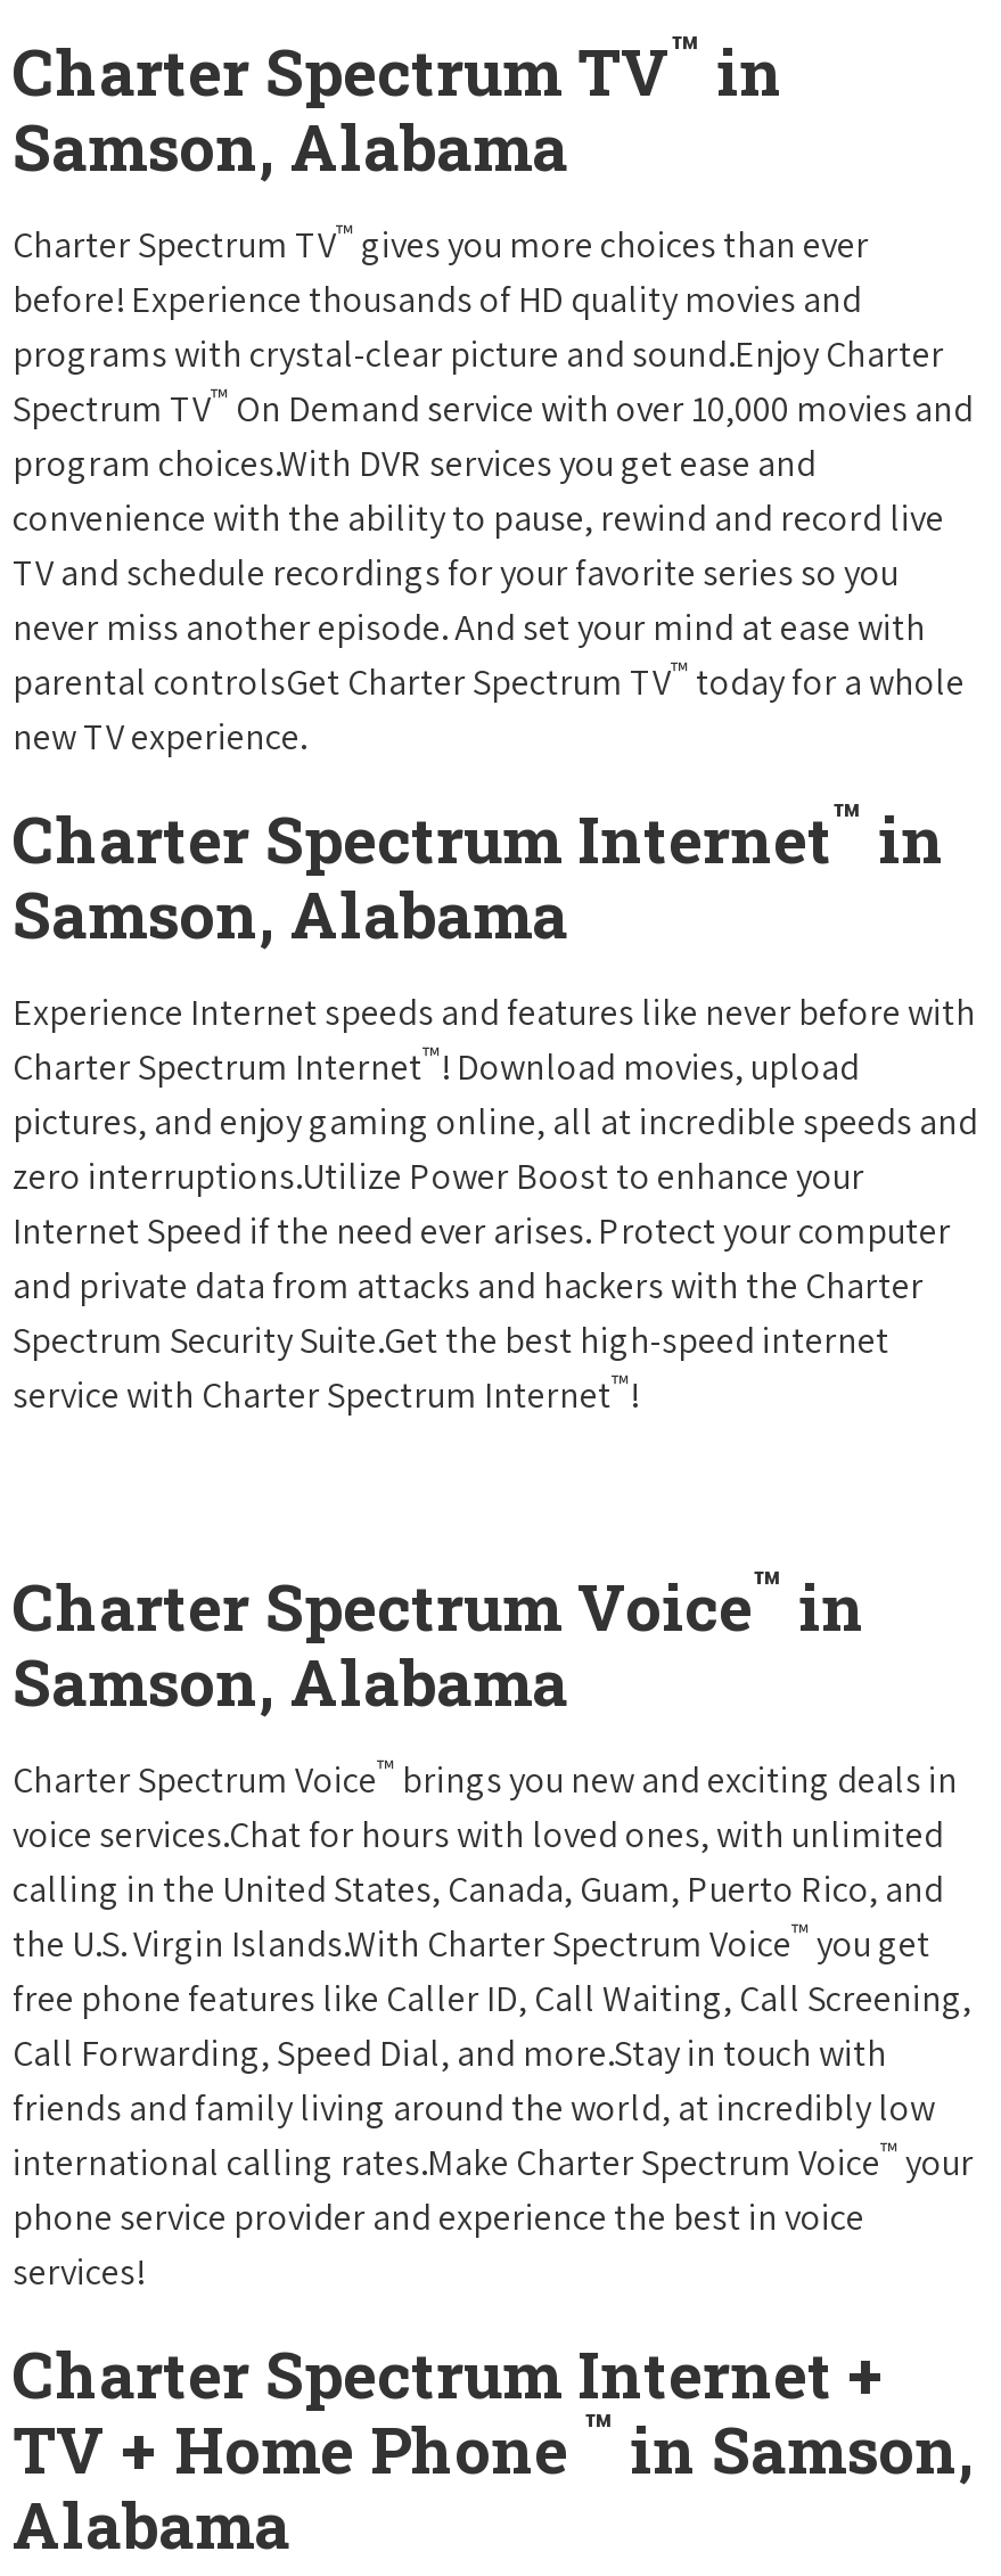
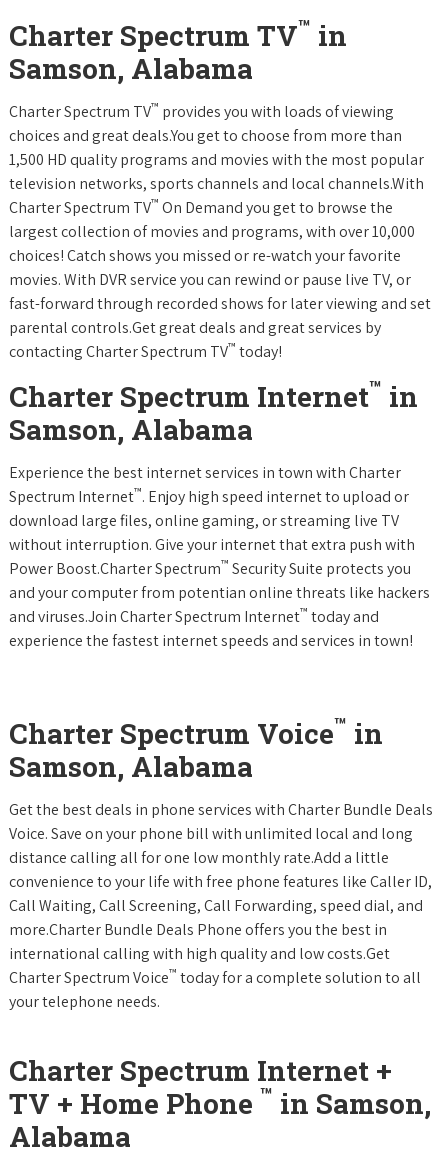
- Charter Spectrum TV™ gives you more choices than ever
- before! Experience thousands of HD quality movies and
- programs with crystal-clear picture and sound.Enjoy Charter
- Spectrum TV™ On Demand service with over 10,000 movies and
- program choices.With DVR services you get ease and
- convenience with the ability to pause, rewind and record live
- TV and schedule recordings for your favorite series so you
- never miss another episode. And set your mind at ease with
- parental controlsGet Charter Spectrum TV™ today for a whole
- new TV experience.
+ Charter Spectrum TV™ provides you with loads of viewing
+ choices and great deals.You get to choose from more than
+ 1,500 HD quality programs and movies with the most popular
+ television networks, sports channels and local channels.With
+ Charter Spectrum TV™ On Demand you get to browse the
+ largest collection of movies and programs, with over 10,000
+ choices! Catch shows you missed or re-watch your favorite
+ movies. With DVR service you can rewind or pause live TV, or
+ fast-forward through recorded shows for later viewing and set
+ parental controls.Get great deals and great services by
+ contacting Charter Spectrum TV™ today!

- Experience Internet speeds and features like never before with
- Charter Spectrum Internet™! Download movies, upload
- pictures, and enjoy gaming online, all at incredible speeds and
- zero interruptions.Utilize Power Boost to enhance your
- Internet Speed if the need ever arises. Protect your computer
- and private data from attacks and hackers with the Charter
- Spectrum Security Suite.Get the best high-speed internet
- service with Charter Spectrum Internet™!
+ Experience the best internet services in town with Charter
+ Spectrum Internet™. Enjoy high speed internet to upload or
+ download large files, online gaming, or streaming live TV
+ without interruption. Give your internet that extra push with
+ Power Boost.Charter Spectrum™ Security Suite protects you
+ and your computer from potentian online threats like hackers
+ and viruses.Join Charter Spectrum Internet™ today and
+ experience the fastest internet speeds and services in town!

- Charter Spectrum Voice™ brings you new and exciting deals in
- voice services.Chat for hours with loved ones, with unlimited
- calling in the United States, Canada, Guam, Puerto Rico, and
- the U.S. Virgin Islands.With Charter Spectrum Voice™ you get
- free phone features like Caller ID, Call Waiting, Call Screening,
- Call Forwarding, Speed Dial, and more.Stay in touch with
- friends and family living around the world, at incredibly low
- international calling rates.Make Charter Spectrum Voice™ your
- phone service provider and experience the best in voice
- services!
+ Get the best deals in phone services with Charter Bundle Deals
+ Voice. Save on your phone bill with unlimited local and long
+ distance calling all for one low monthly rate.Add a little
+ convenience to your life with free phone features like Caller ID,
+ Call Waiting, Call Screening, Call Forwarding, speed dial, and
+ more.Charter Bundle Deals Phone offers you the best in
+ international calling with high quality and low costs.Get
+ Charter Spectrum Voice™ today for a complete solution to all
+ your telephone needs.
